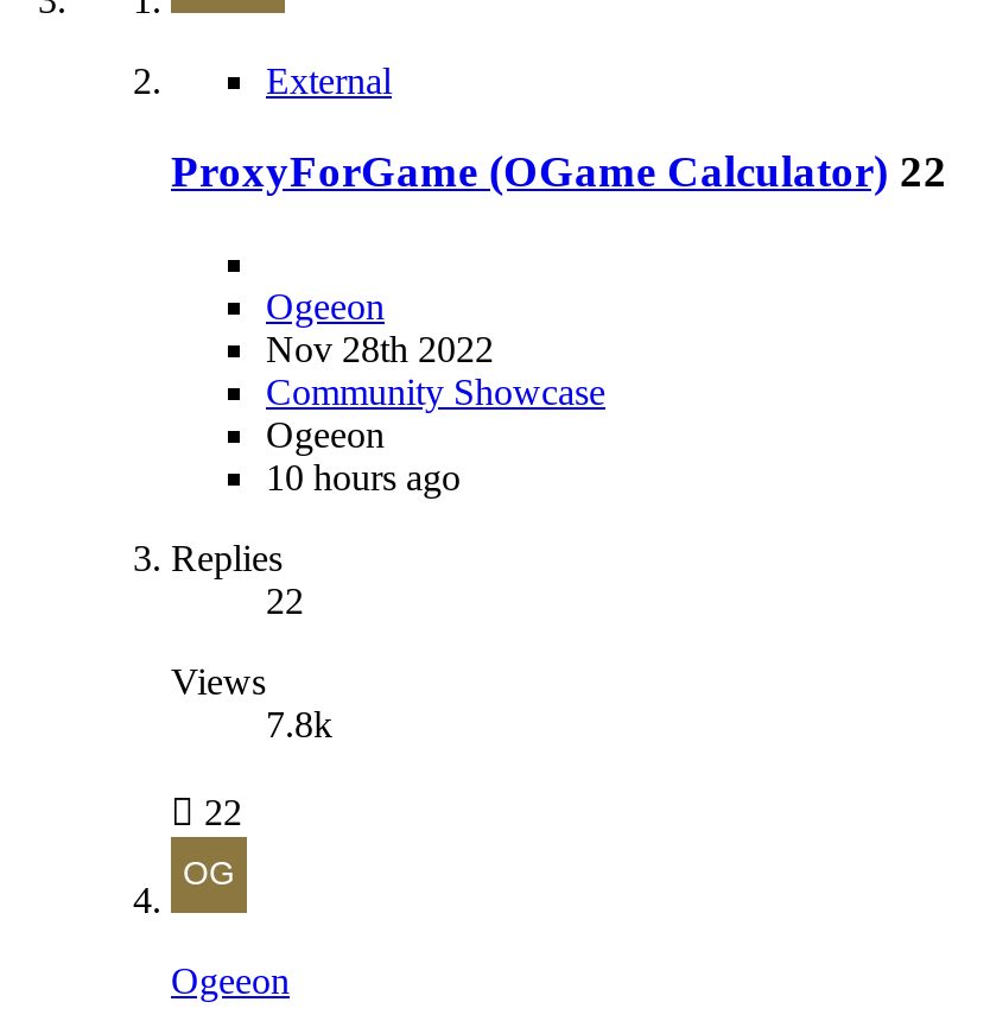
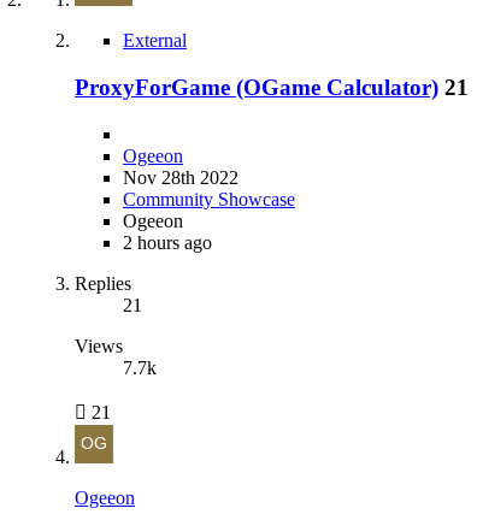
- ProxyForGame (OGame Calculator) 22
+ ProxyForGame (OGame Calculator) 21

- 10 hours ago
+ 2 hours ago

- 22
+ 21

- 7.8k
+ 7.7k

- 22
+ 21
